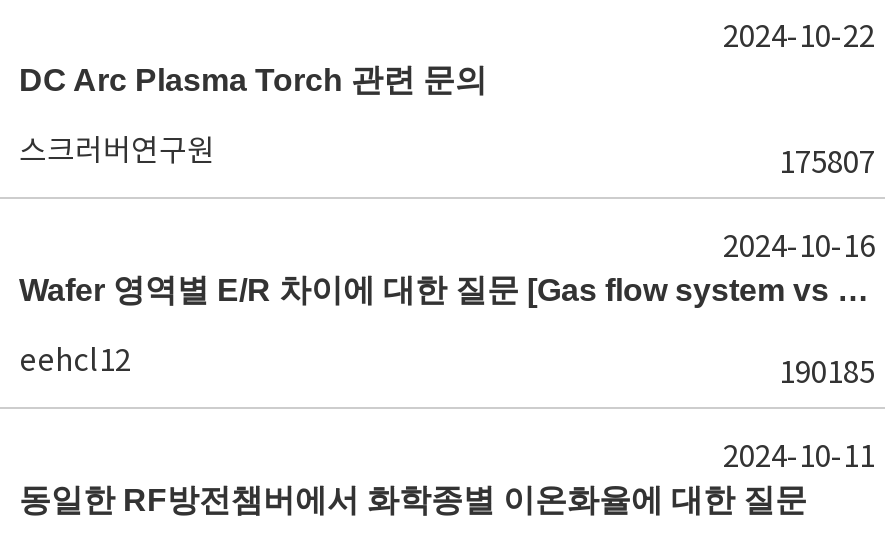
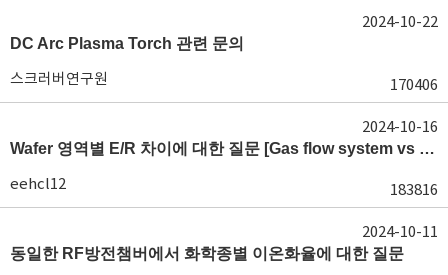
- 175807
+ 170406

- 190185
+ 183816
